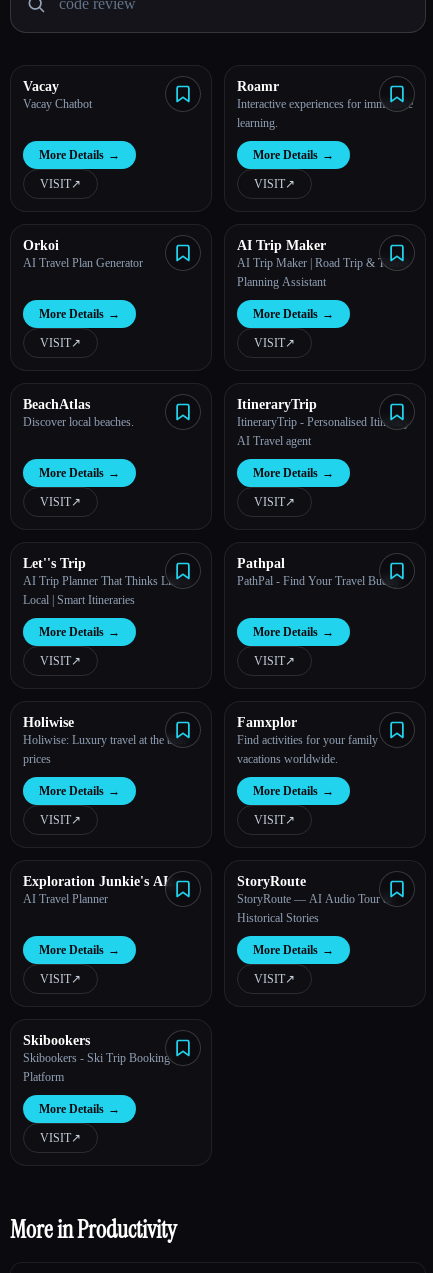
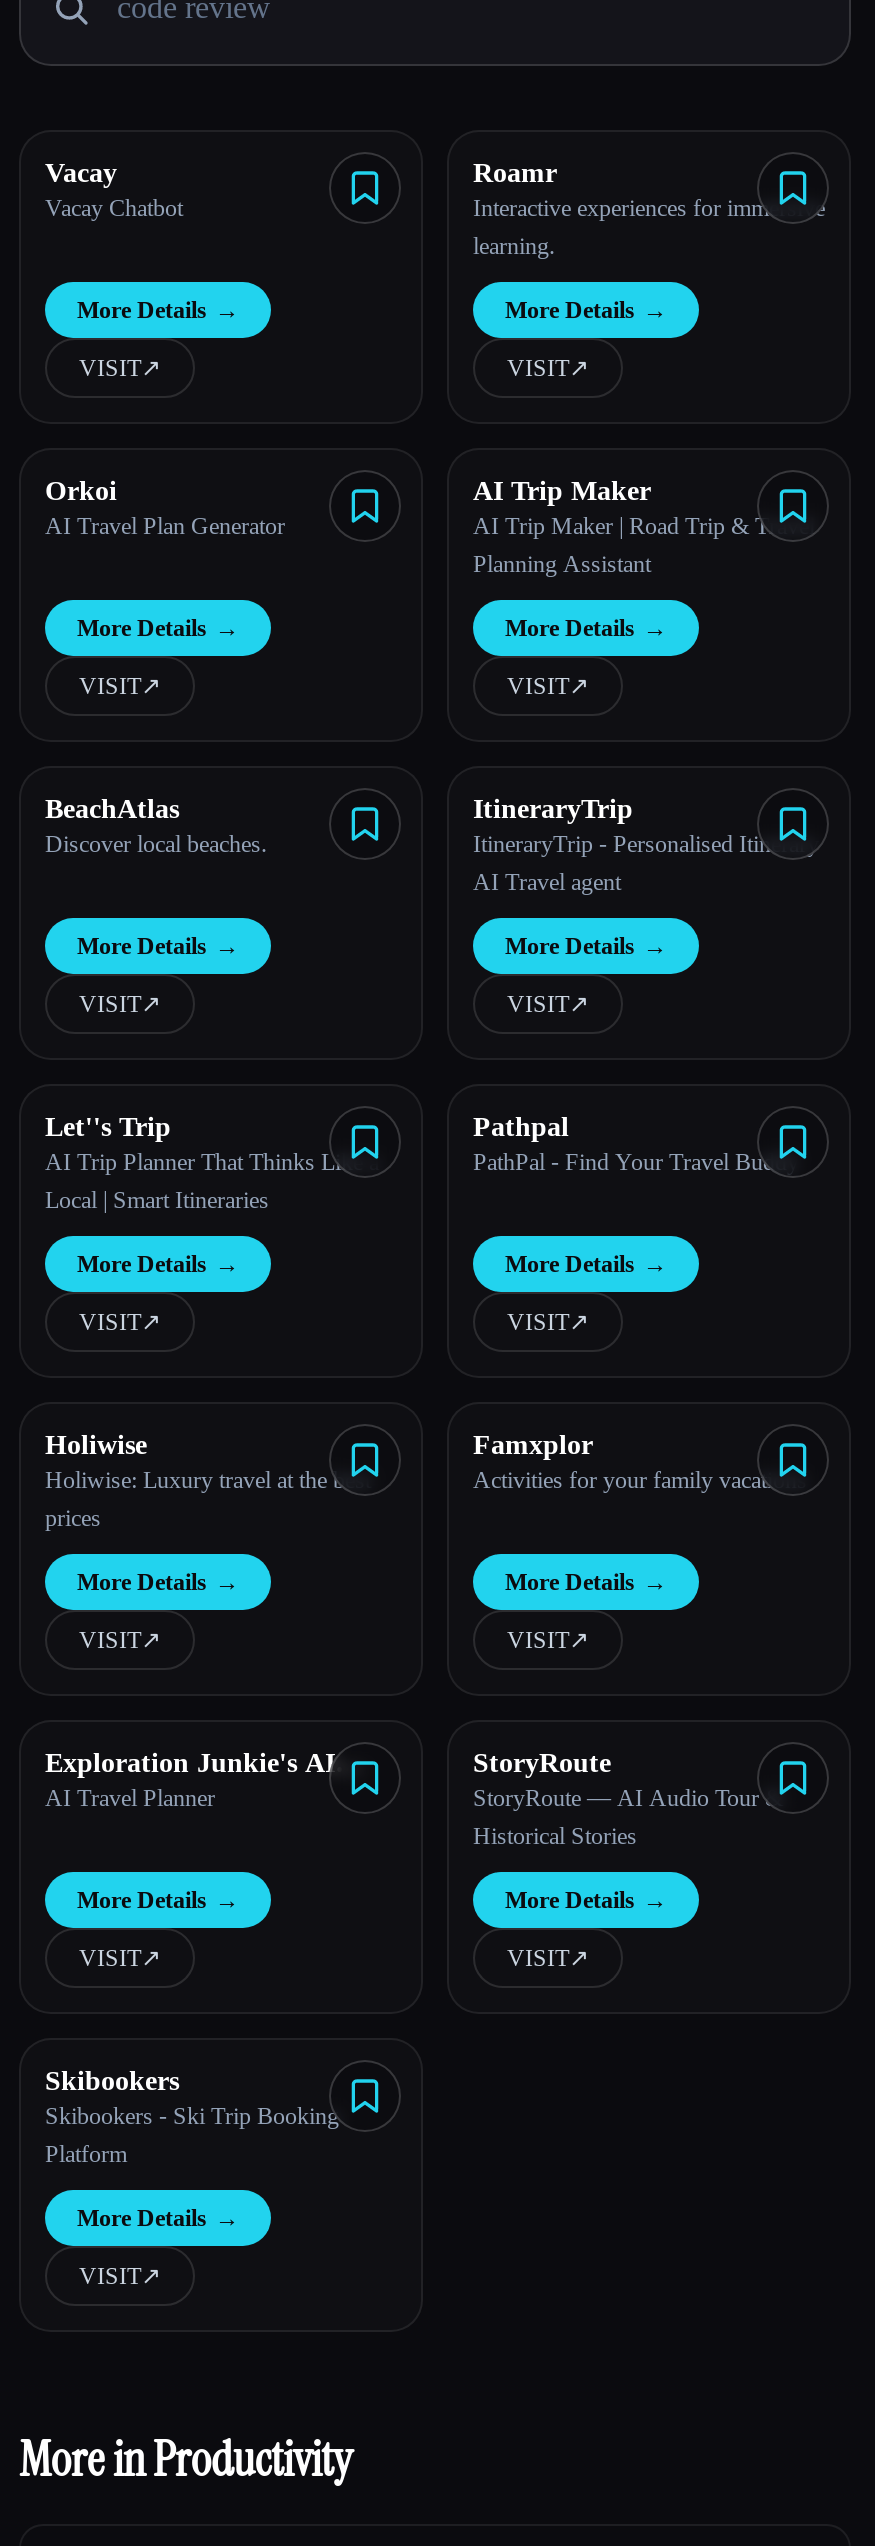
- Find activities for your family
- vacations worldwide.
+ Activities for your family vacations
